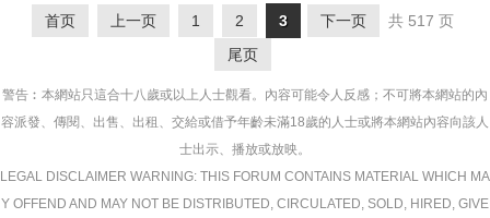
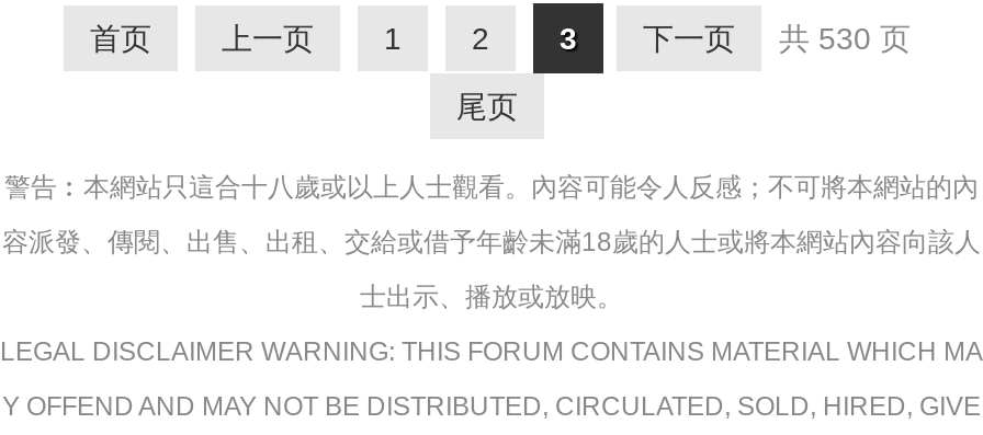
- 首页 上一页 1 2 3 下一页 共 517 页
+ 首页 上一页 1 2 3 下一页 共 530 页
